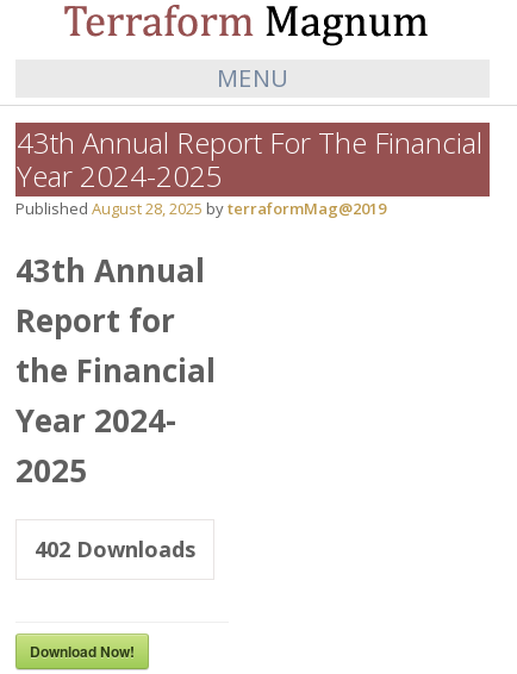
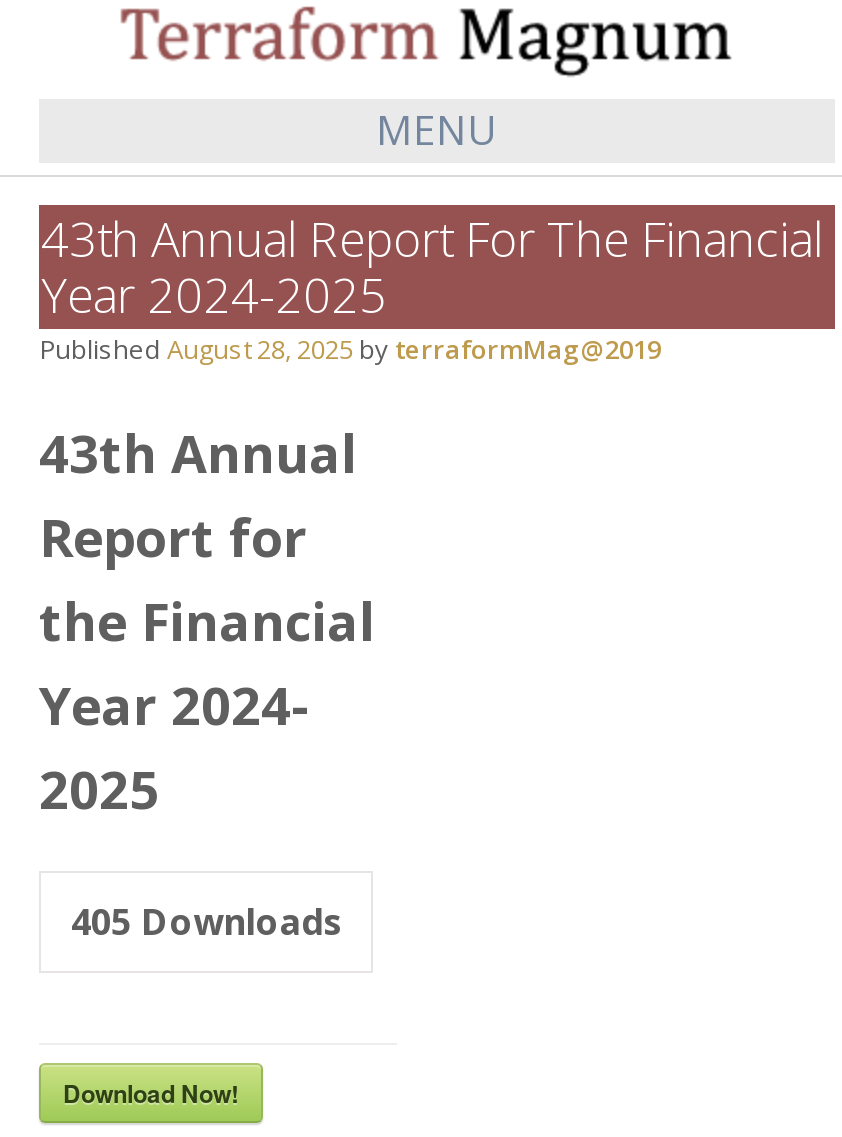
- 402 Downloads
+ 405 Downloads
